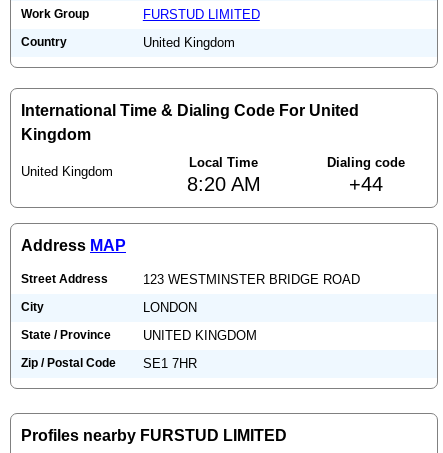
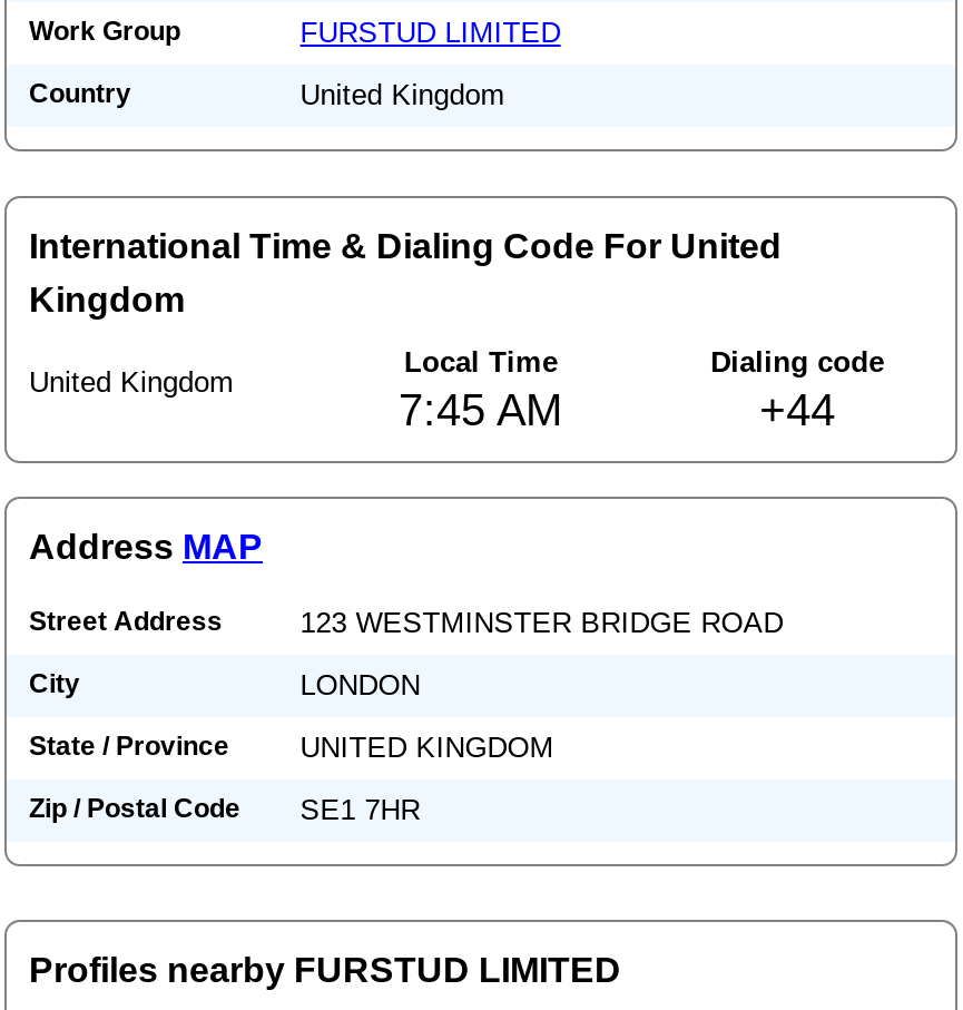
- 8:20 AM
+ 7:45 AM
